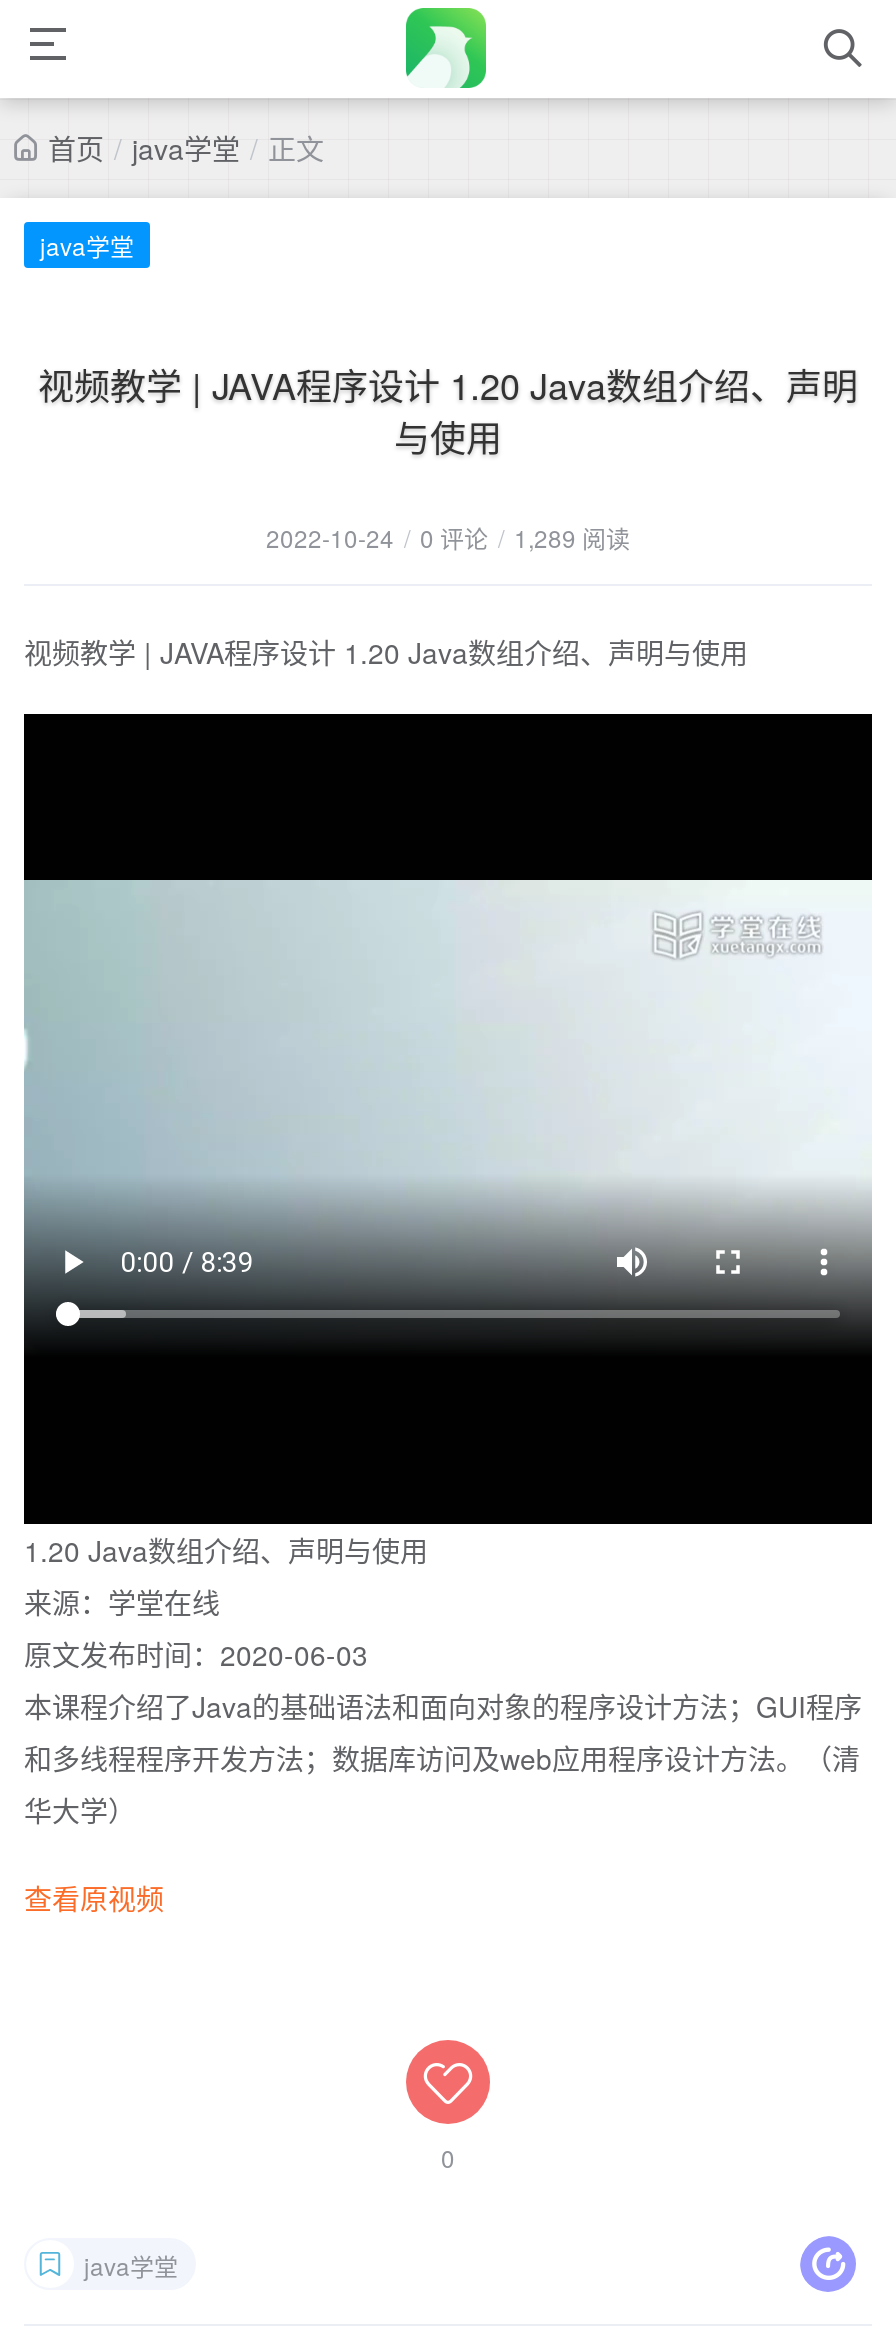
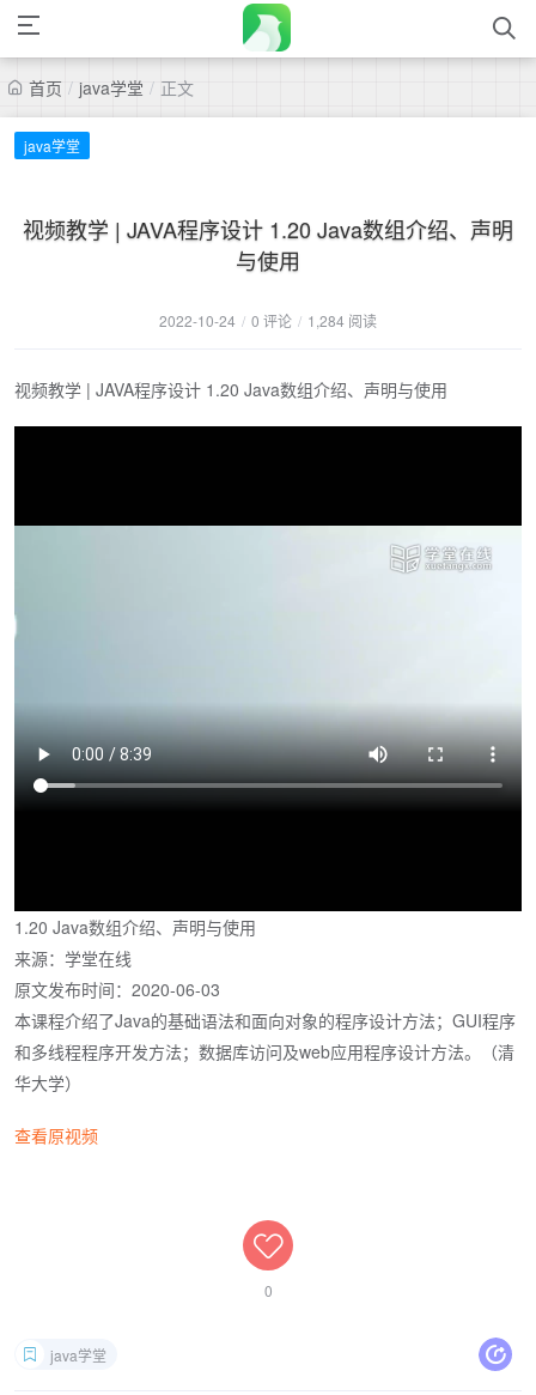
- 2022-10-24 / 0 评论 / 1,289 阅读
+ 2022-10-24 / 0 评论 / 1,284 阅读
